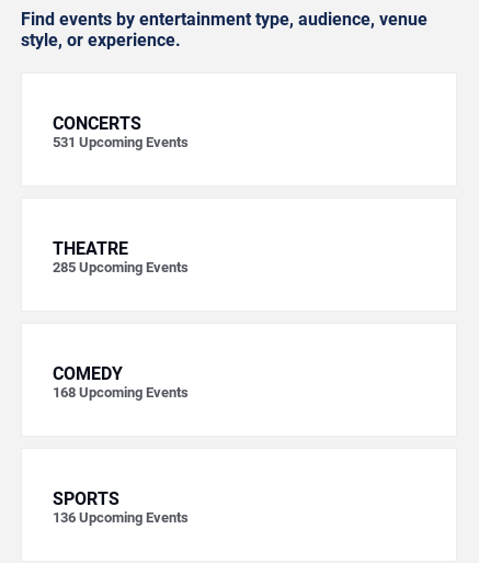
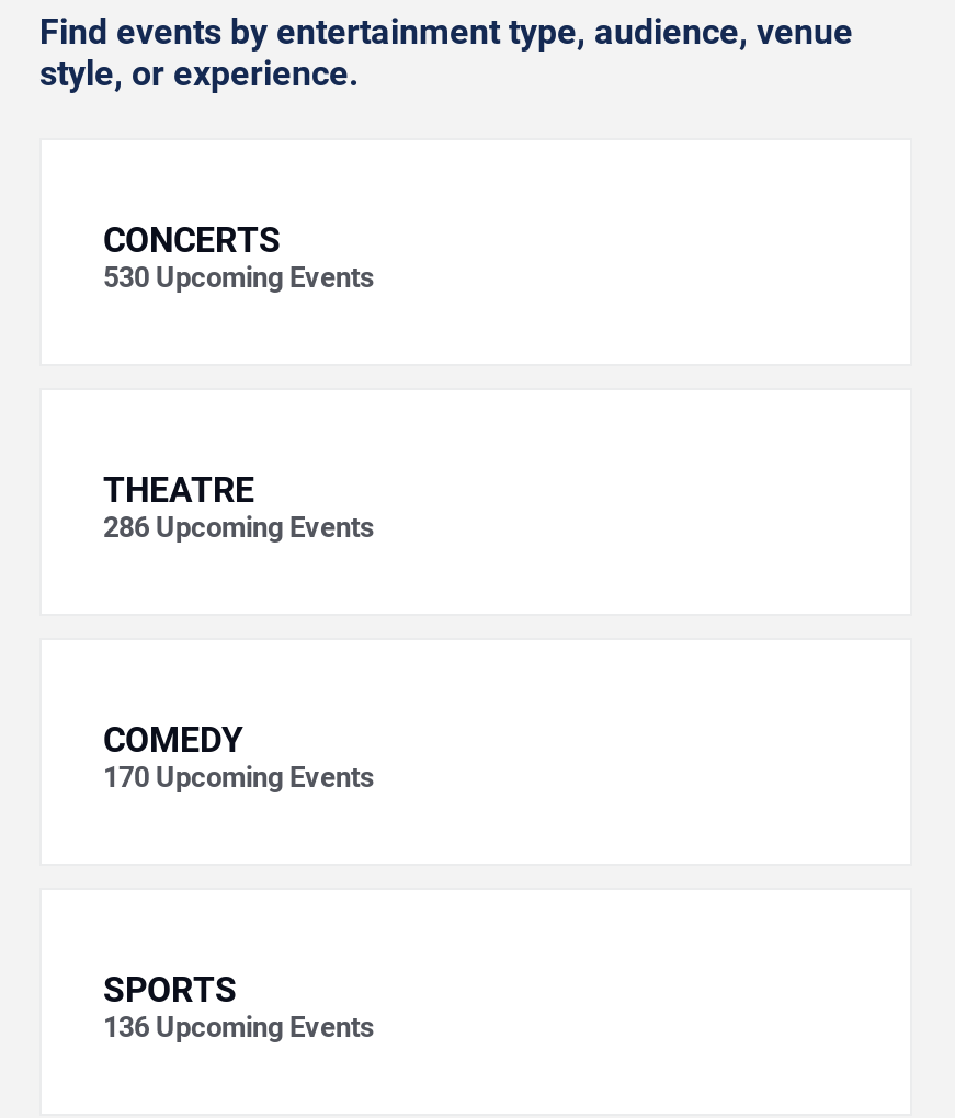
- 531 Upcoming Events
+ 530 Upcoming Events

- 285 Upcoming Events
+ 286 Upcoming Events

- 168 Upcoming Events
+ 170 Upcoming Events
